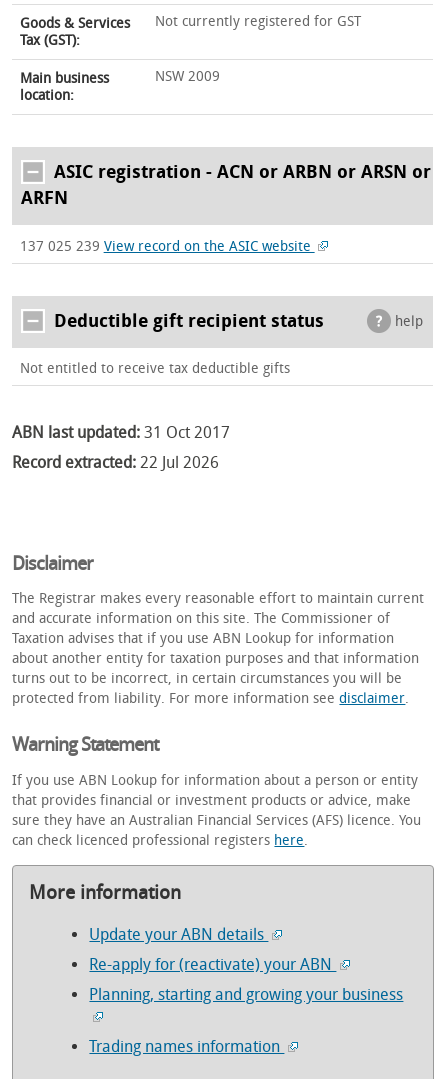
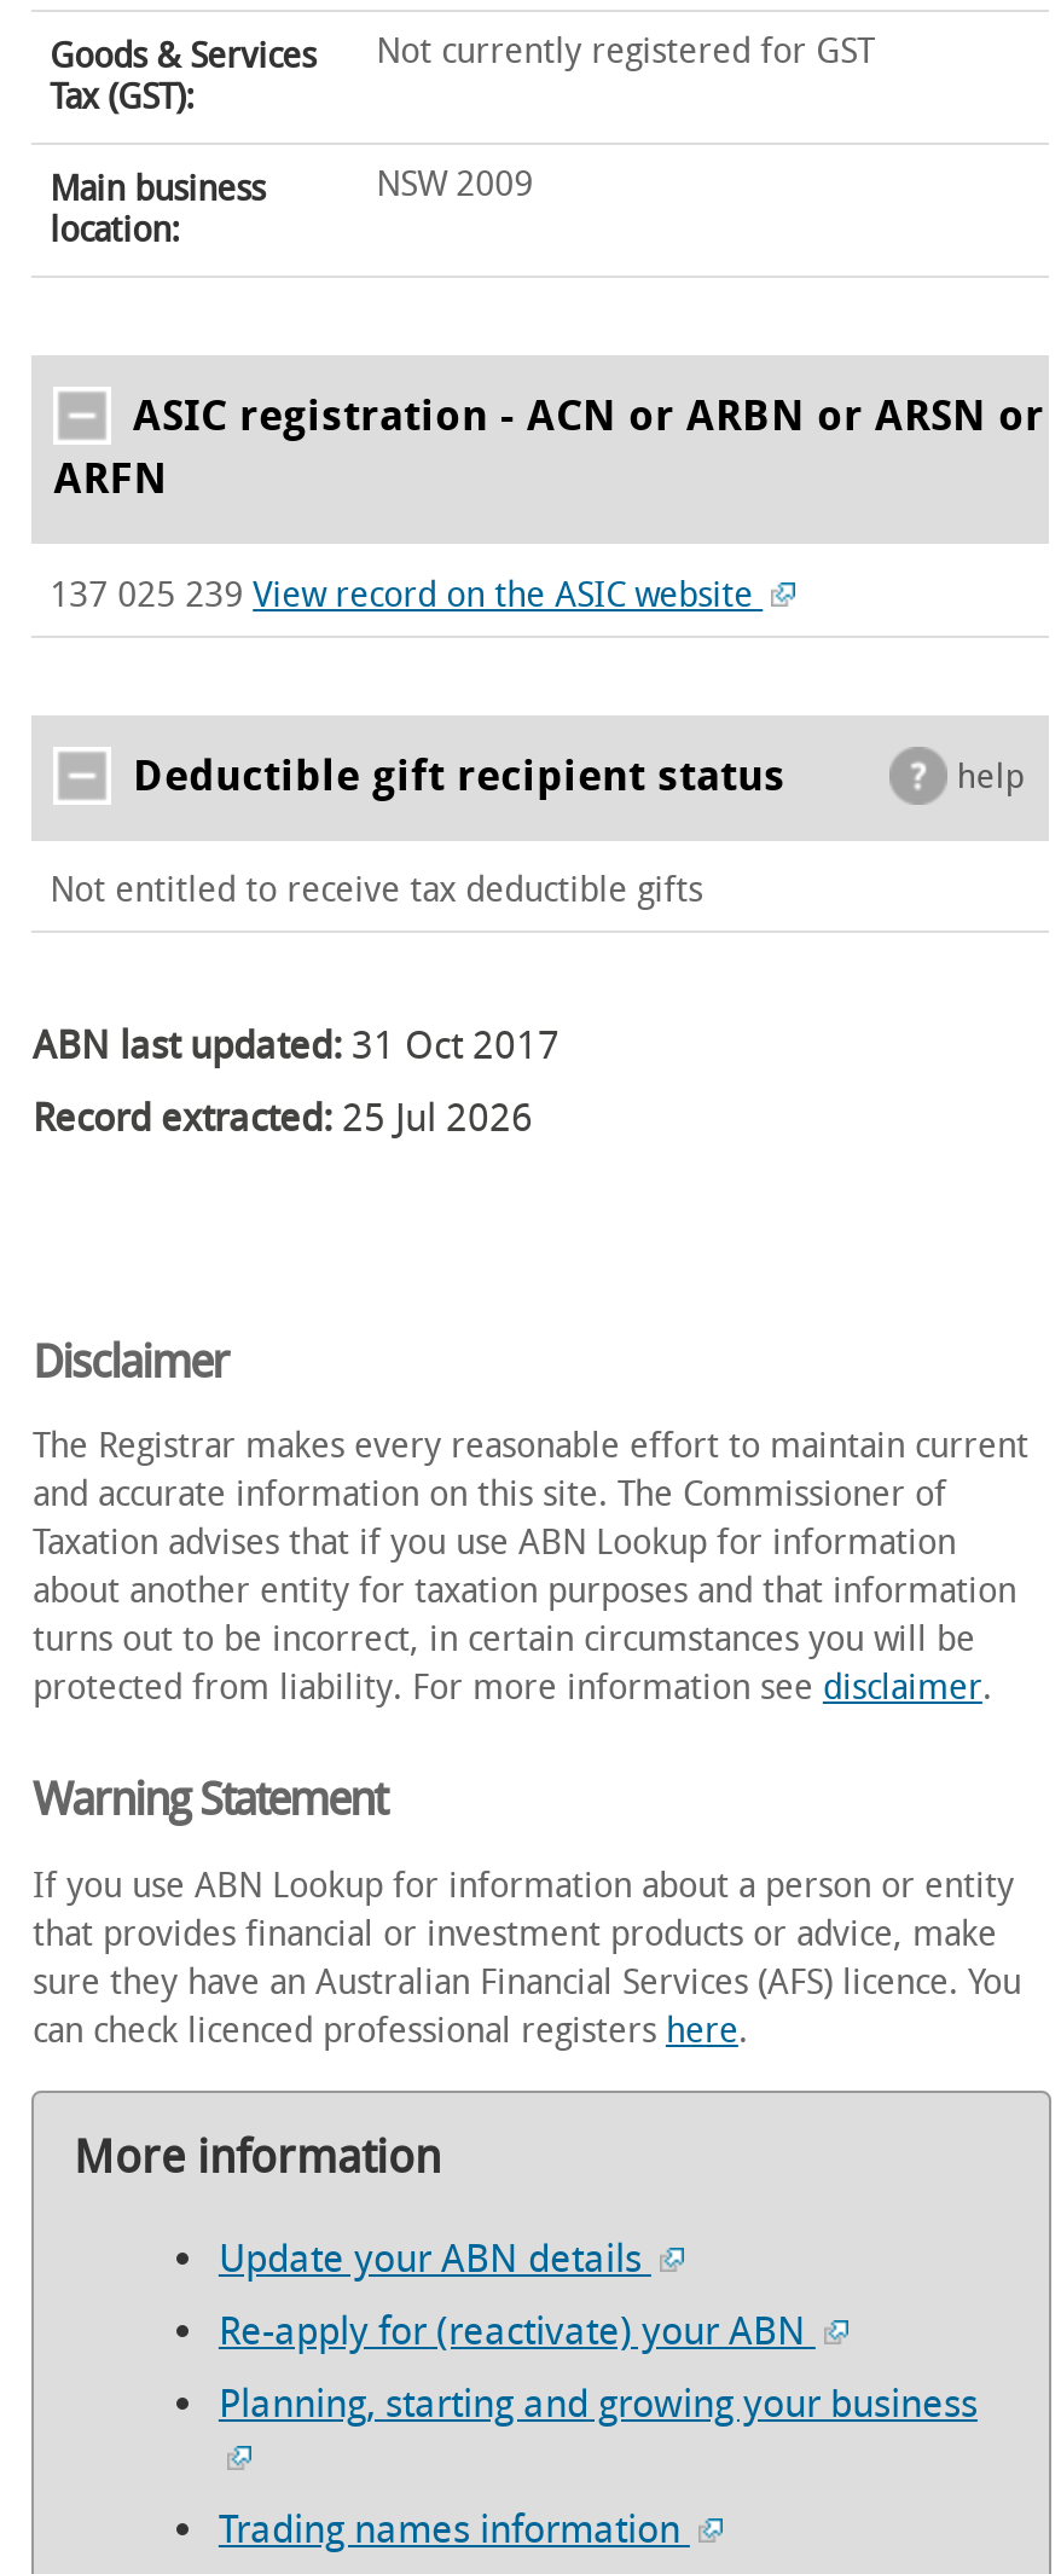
- Record extracted: 22 Jul 2026
+ Record extracted: 25 Jul 2026
